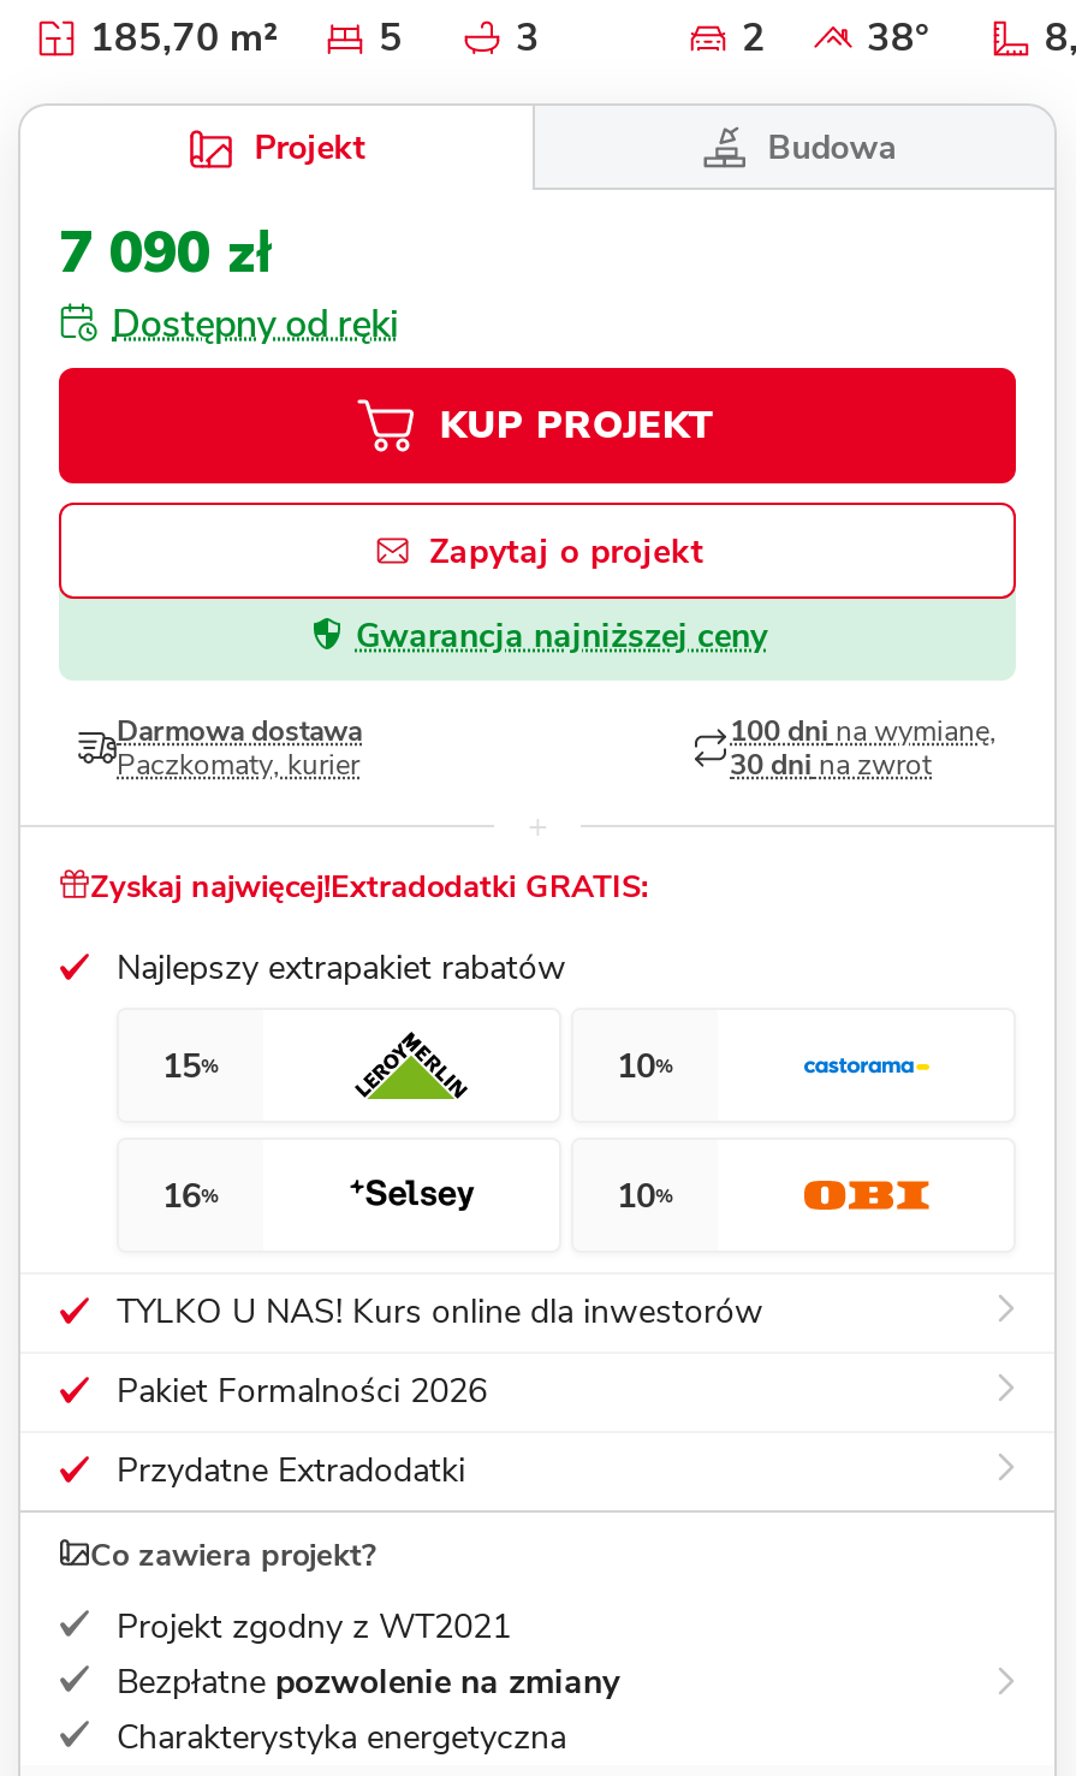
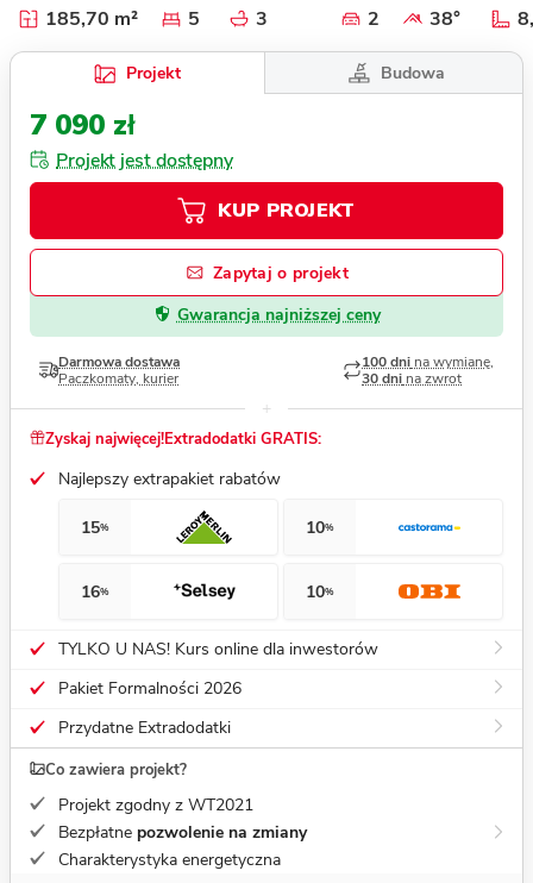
- Dostępny od ręki
+ Projekt jest dostępny
